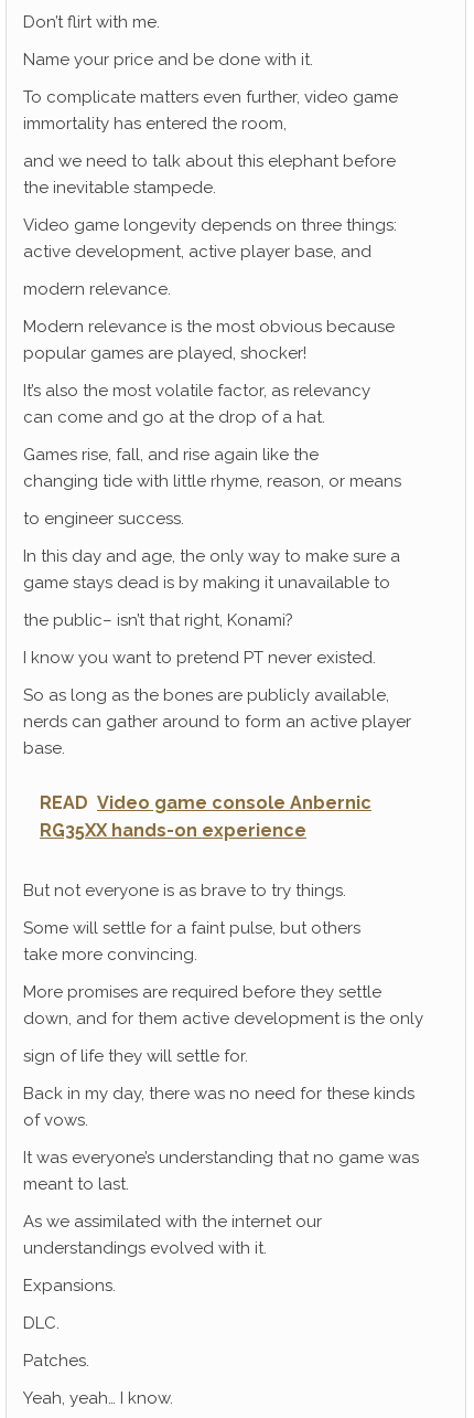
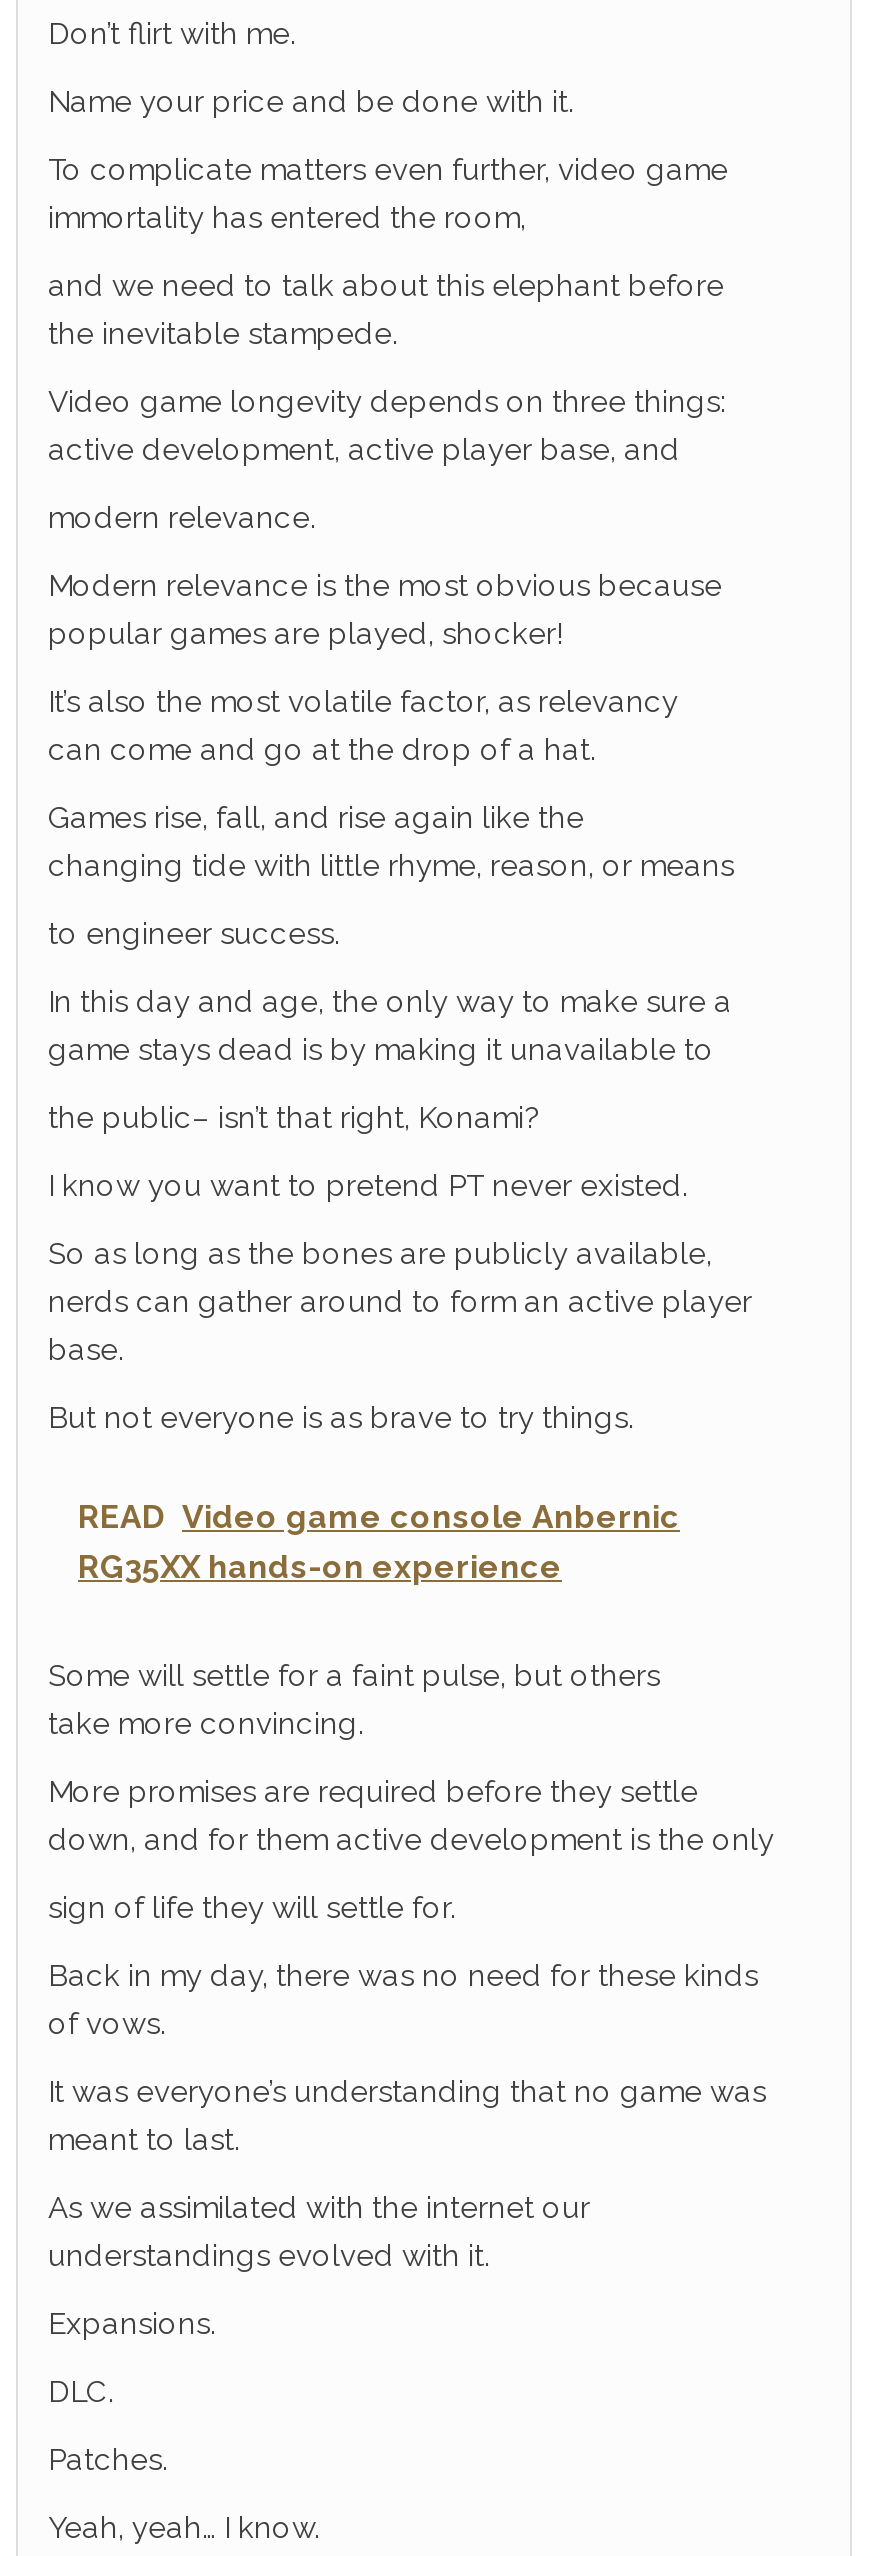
moved down: READ Video game console Anbernic | RG35XX hands-on experience

moved up: But not everyone is as brave to try things.
